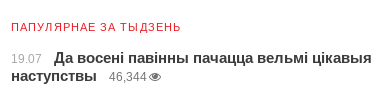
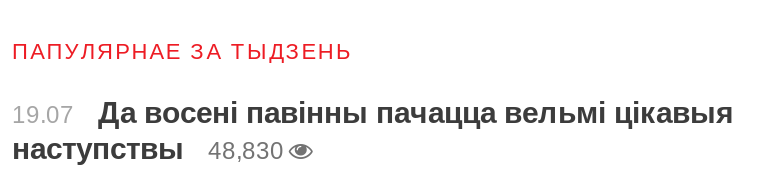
- наступствы 46,344
+ наступствы 48,830
